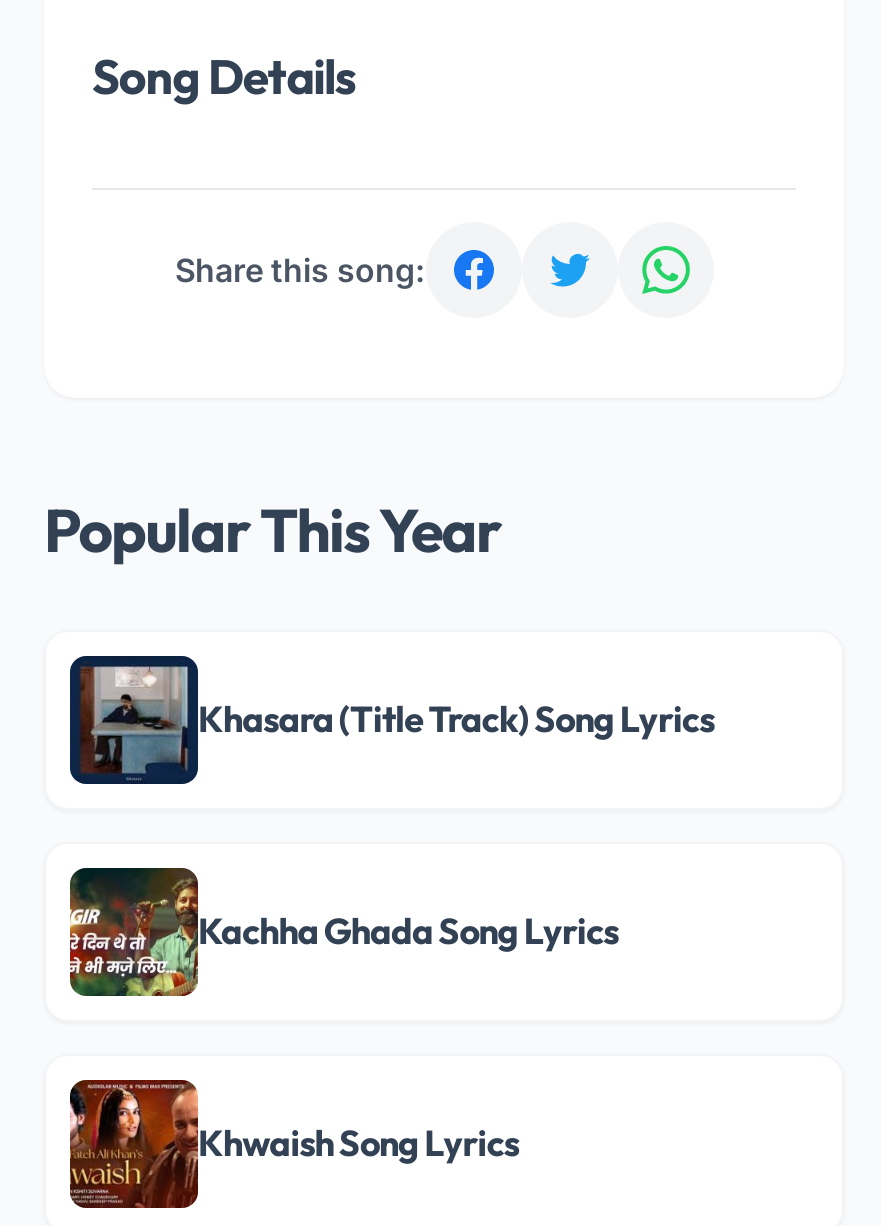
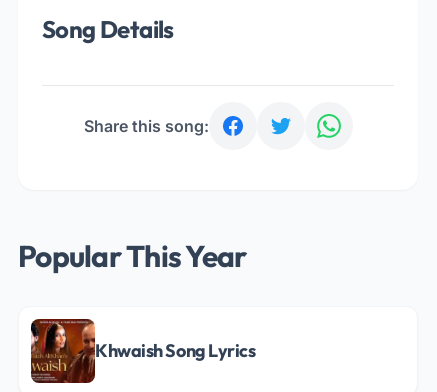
- [image]
- Khasara (Title Track) Song Lyrics

- [image]
- Kachha Ghada Song Lyrics
